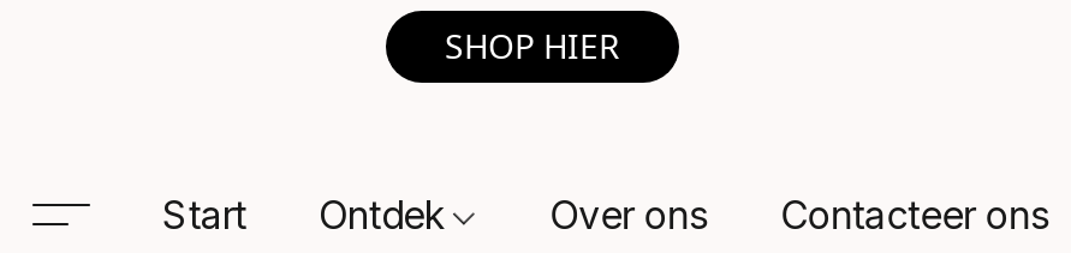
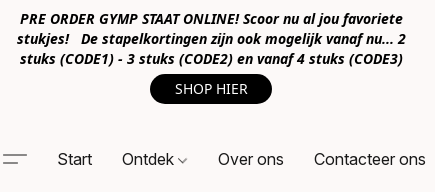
+ PRE ORDER GYMP STAAT ONLINE! Scoor nu al jou favoriete
+ stukjes! De stapelkortingen zijn ook mogelijk vanaf nu... 2
+ stuks (CODE1) - 3 stuks (CODE2) en vanaf 4 stuks (CODE3)
